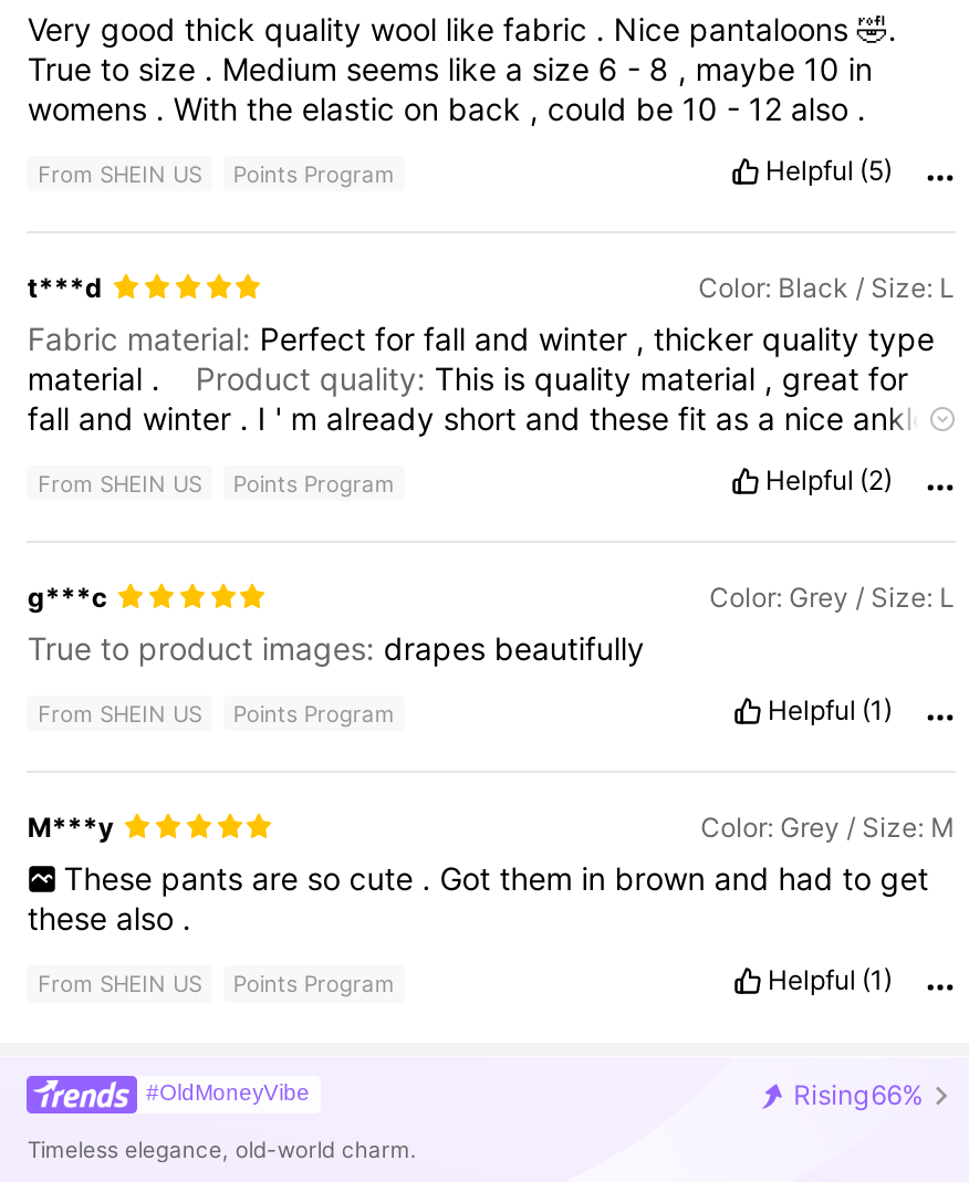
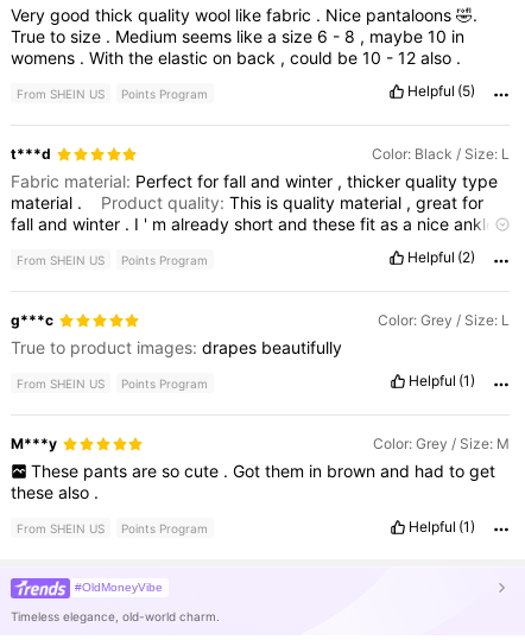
- Rising66%
